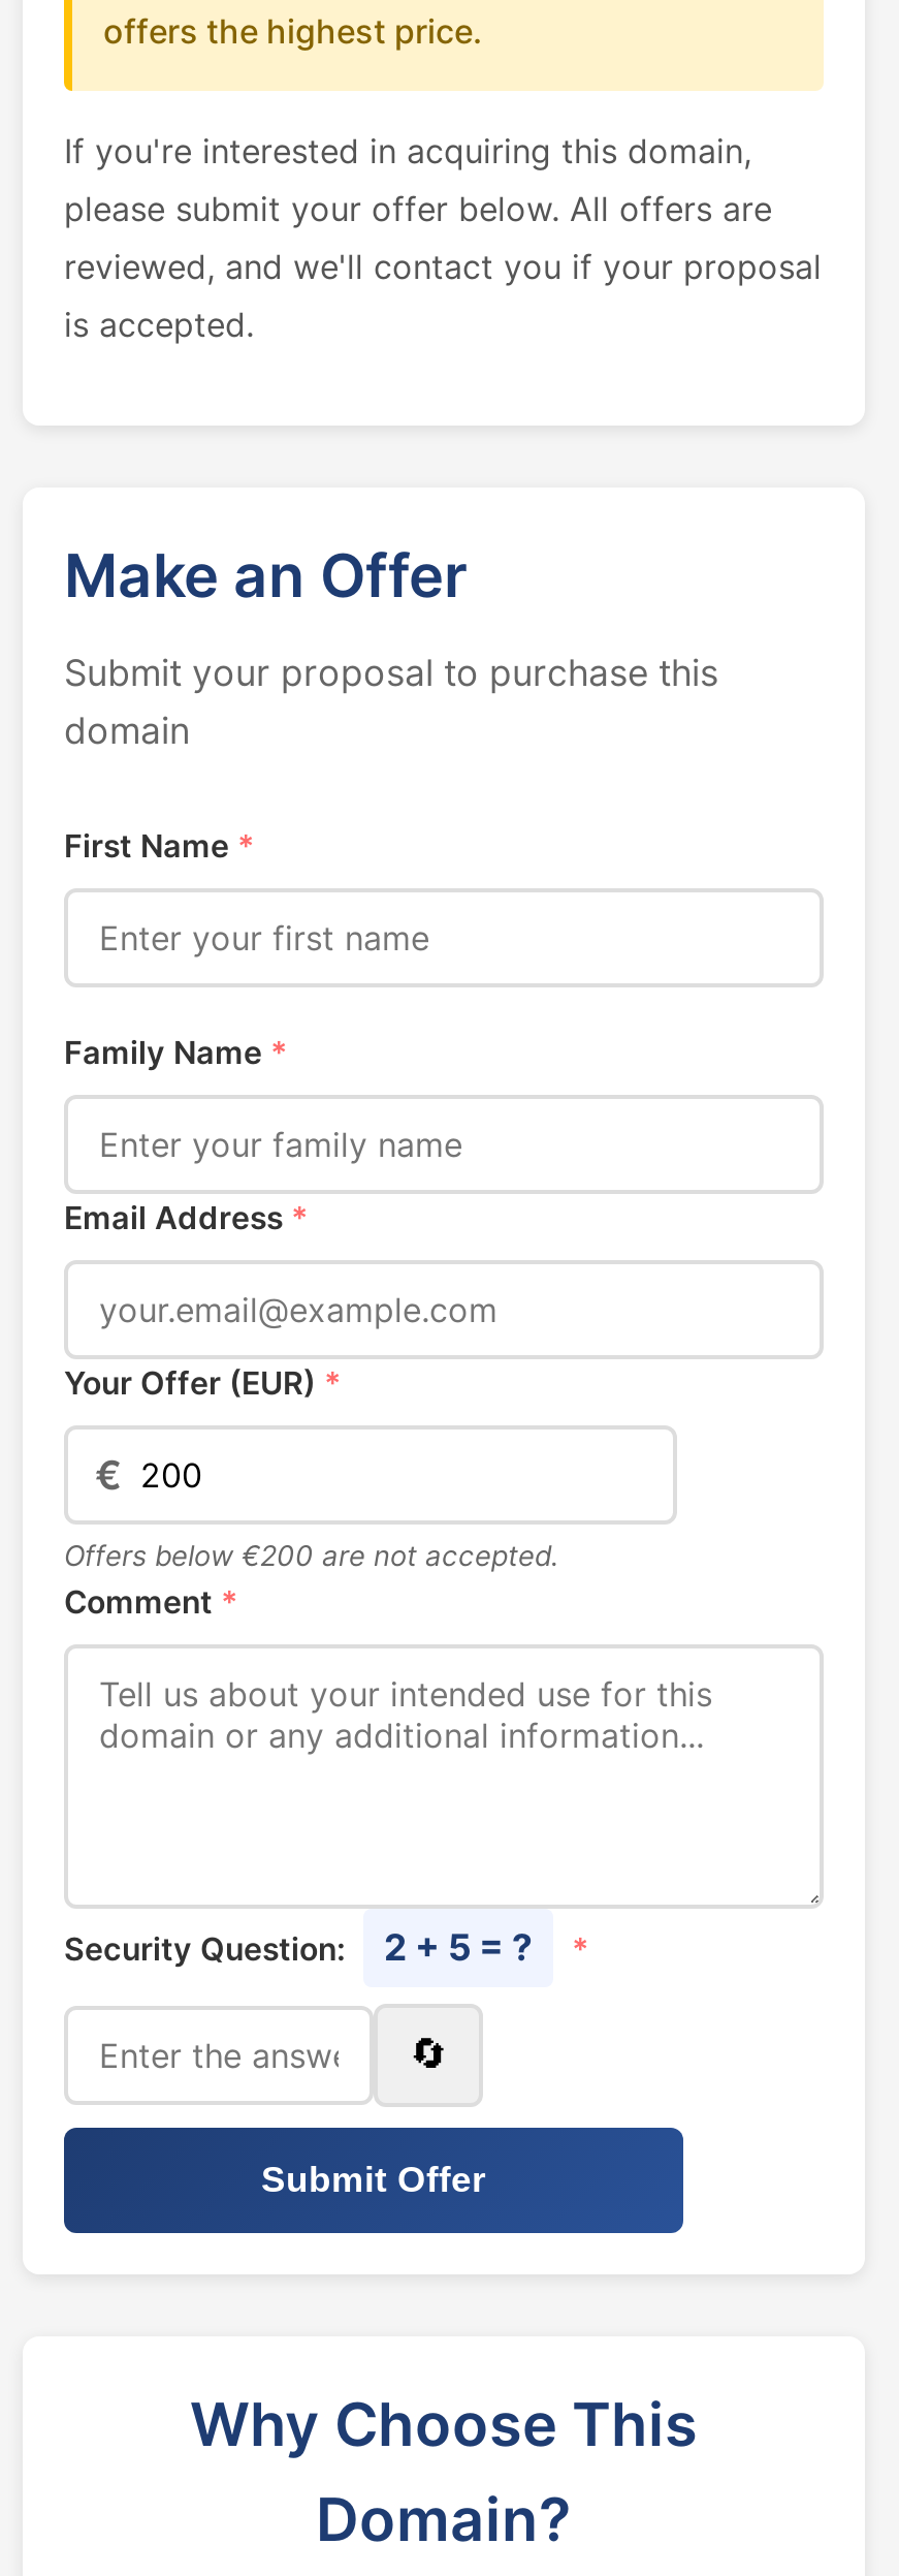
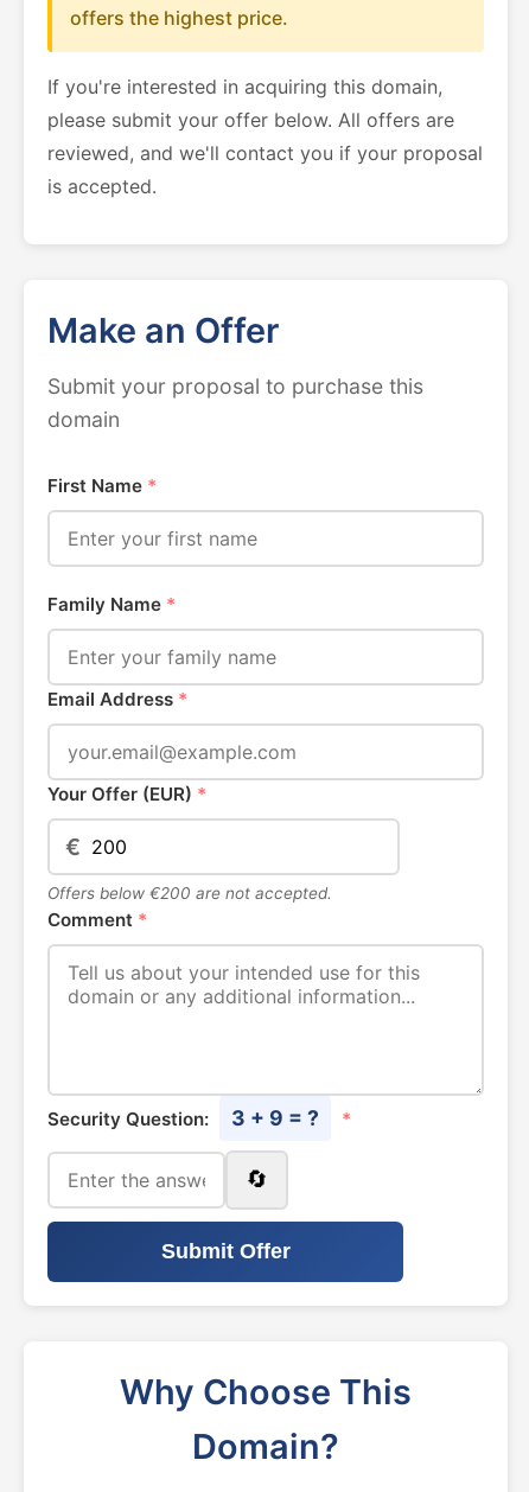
- 2 + 5 = ?
+ 3 + 9 = ?
